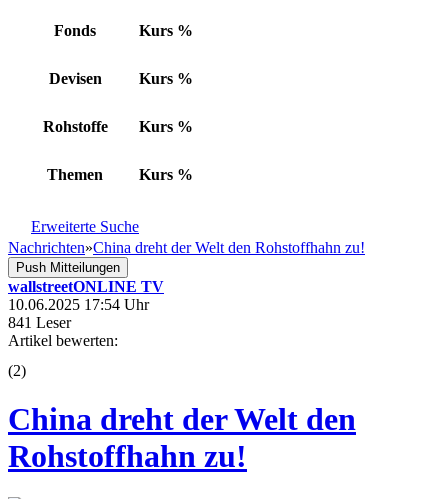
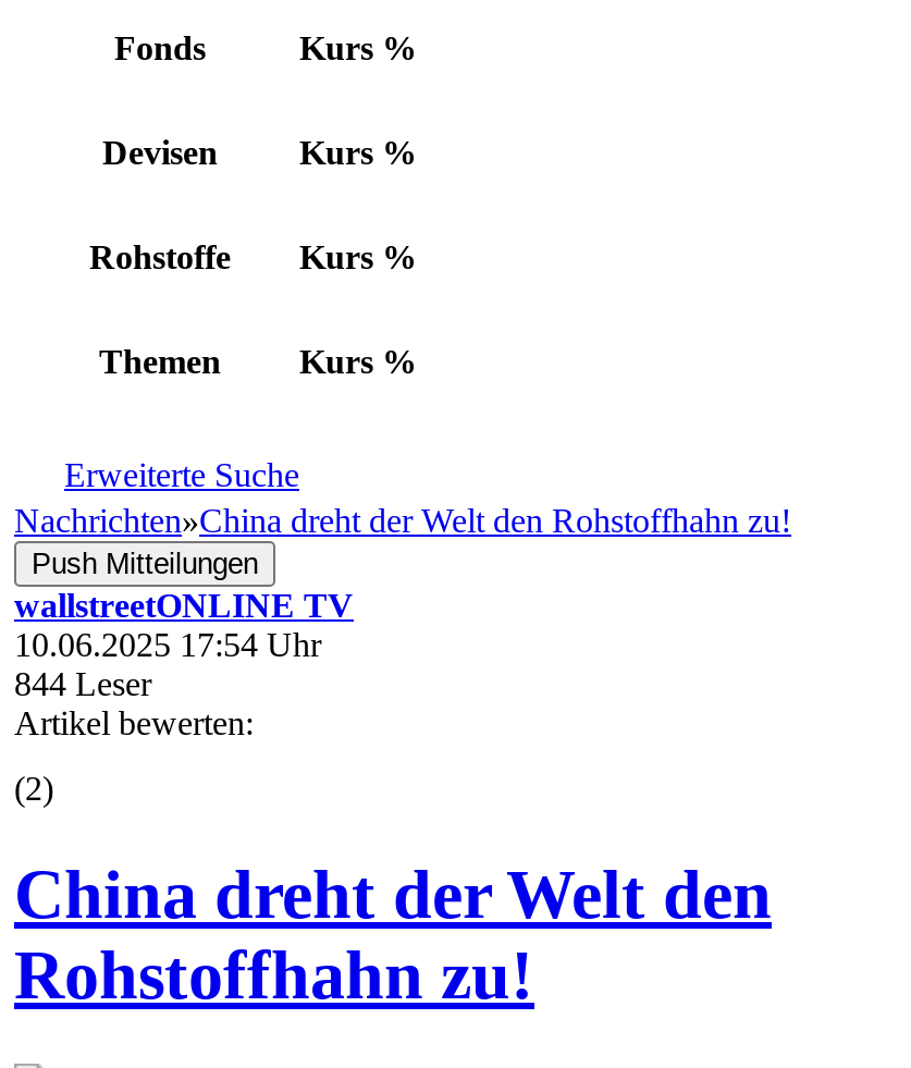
- 841 Leser
+ 844 Leser
